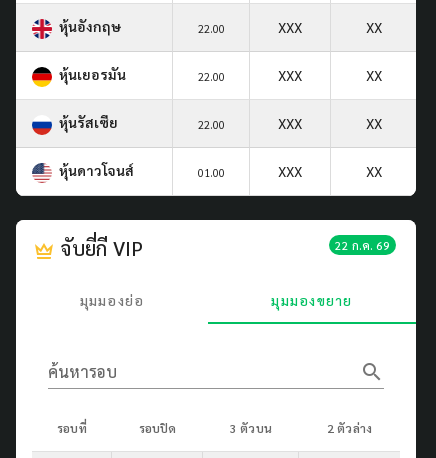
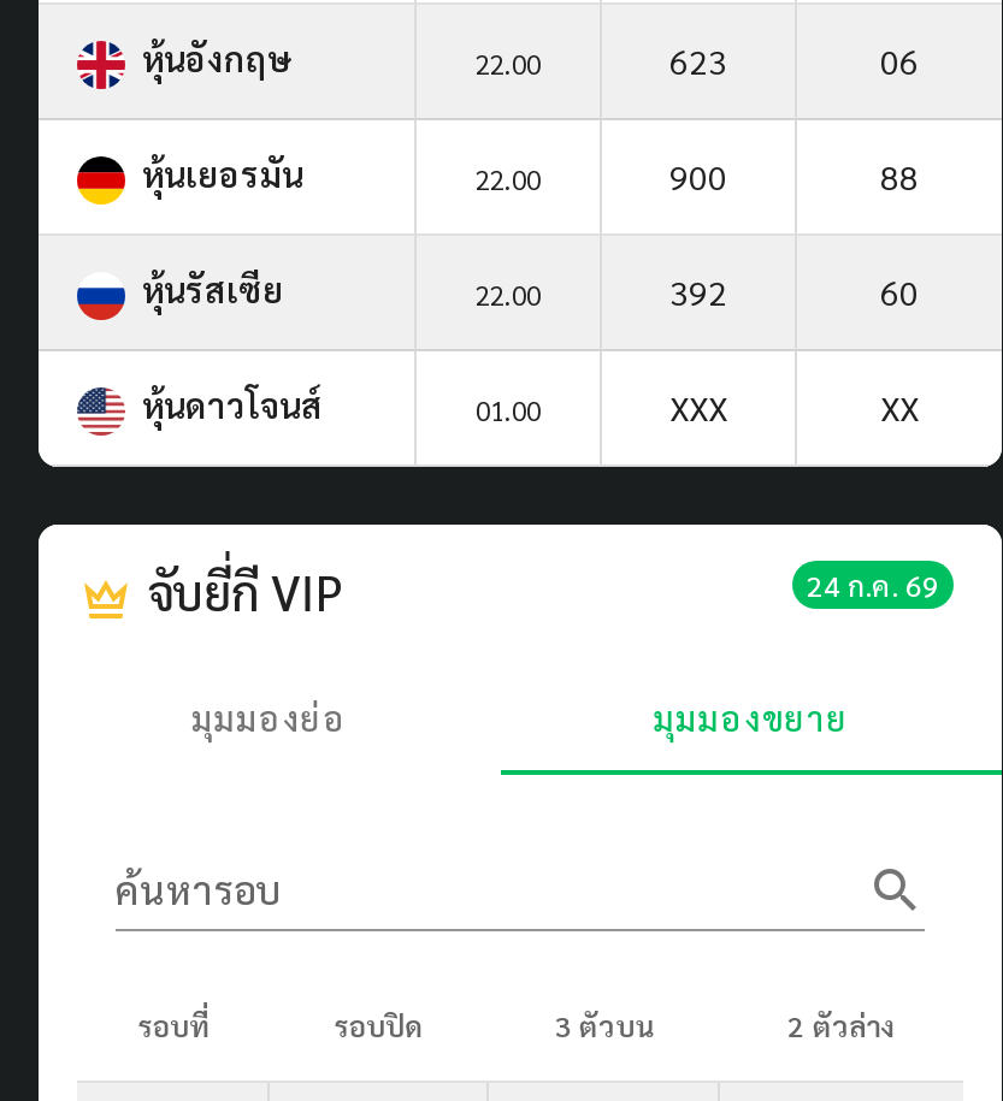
- XXX
- XX
+ 623
+ 06

- XXX
- XX
+ 900
+ 88

- XXX
- XX
+ 392
+ 60

- 22 ก.ค. 69
+ 24 ก.ค. 69
